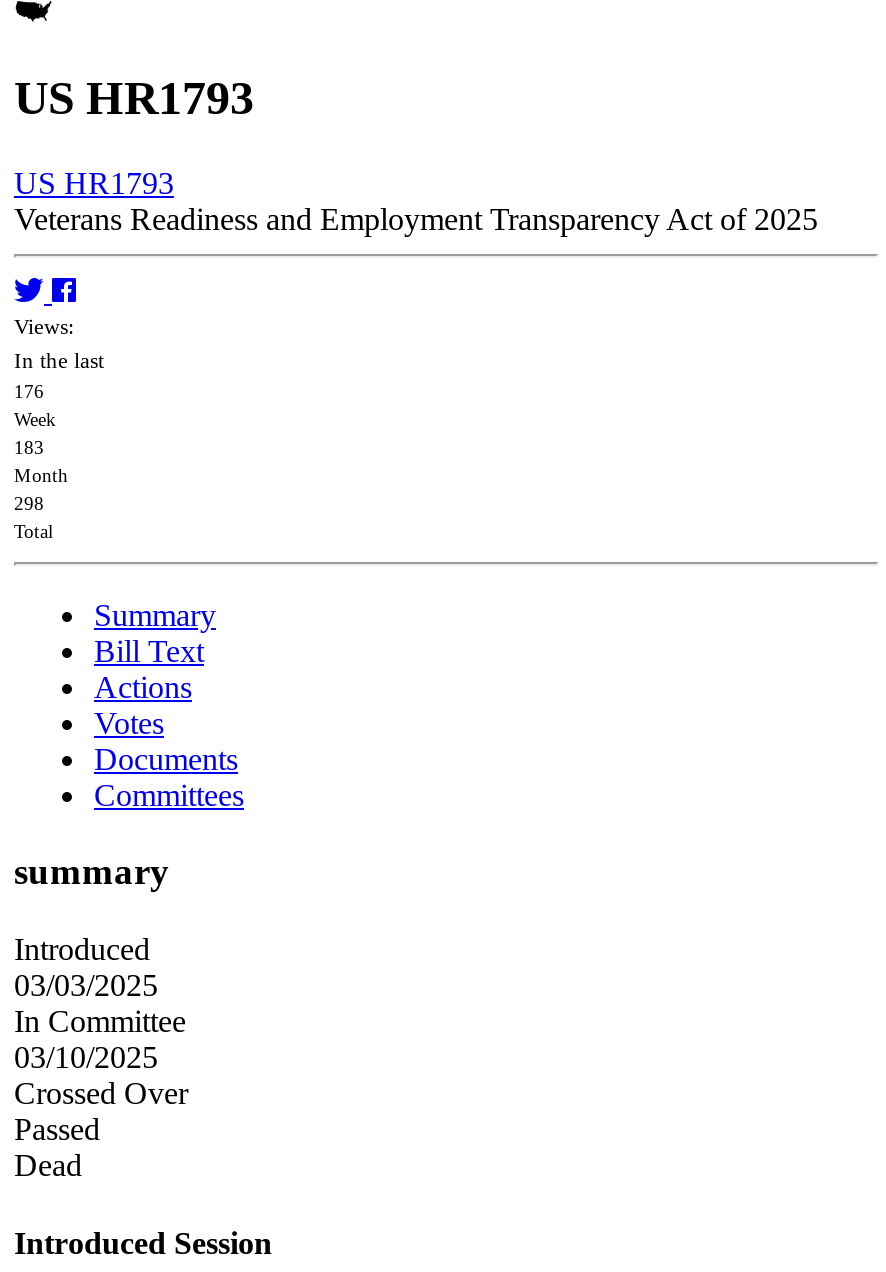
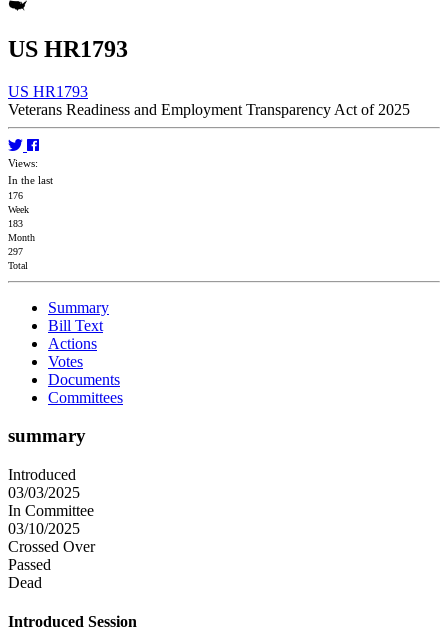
- 298
+ 297
